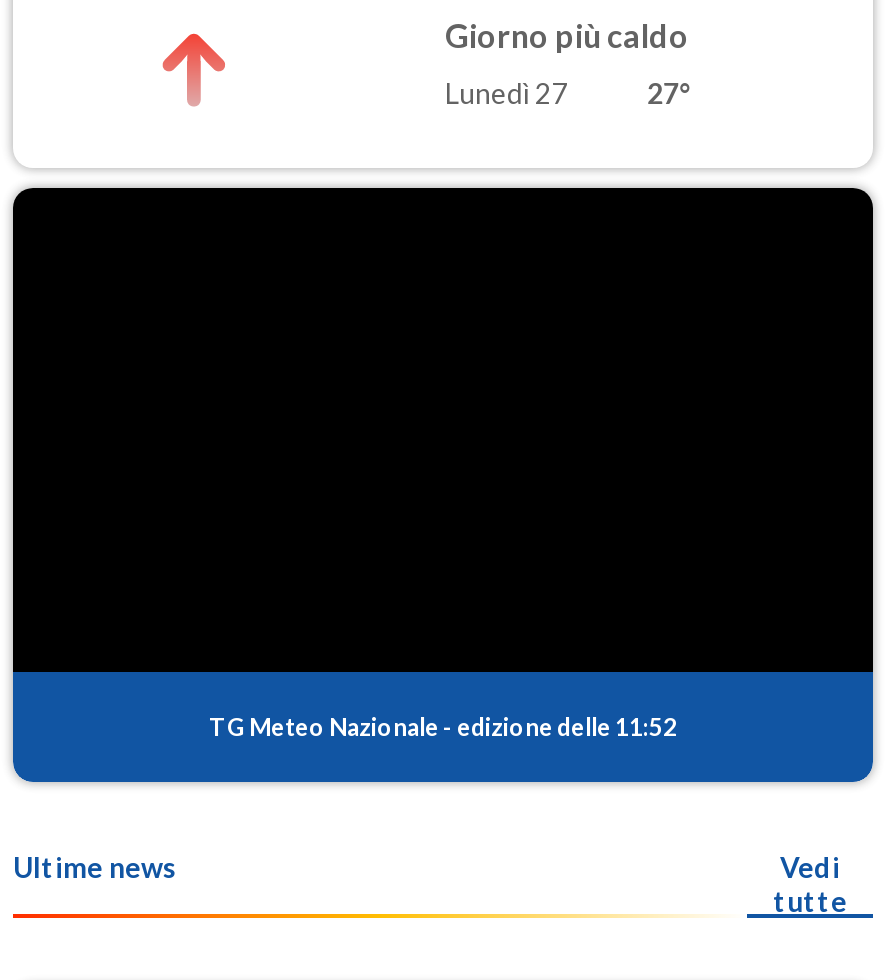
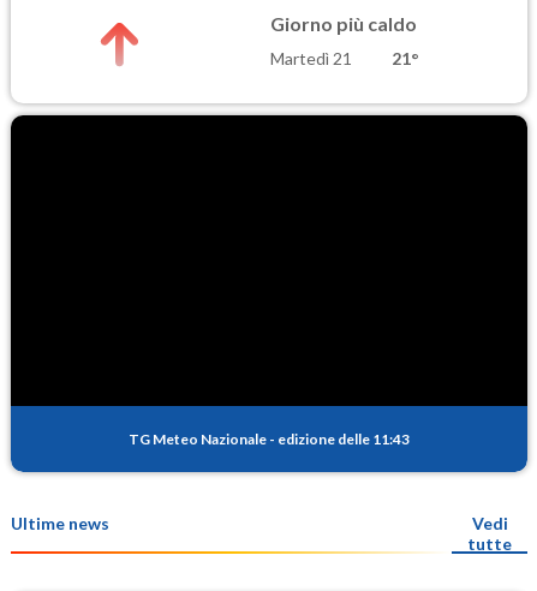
- Lunedì 27
- 27°
+ Martedì 21
+ 21°

- TG Meteo Nazionale - edizione delle 11:52
+ TG Meteo Nazionale - edizione delle 11:43
